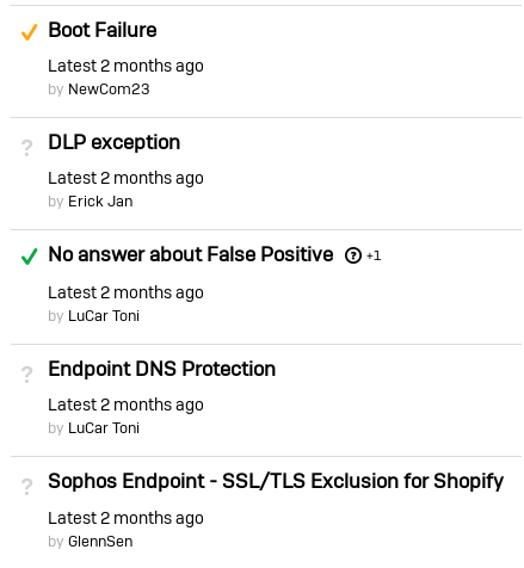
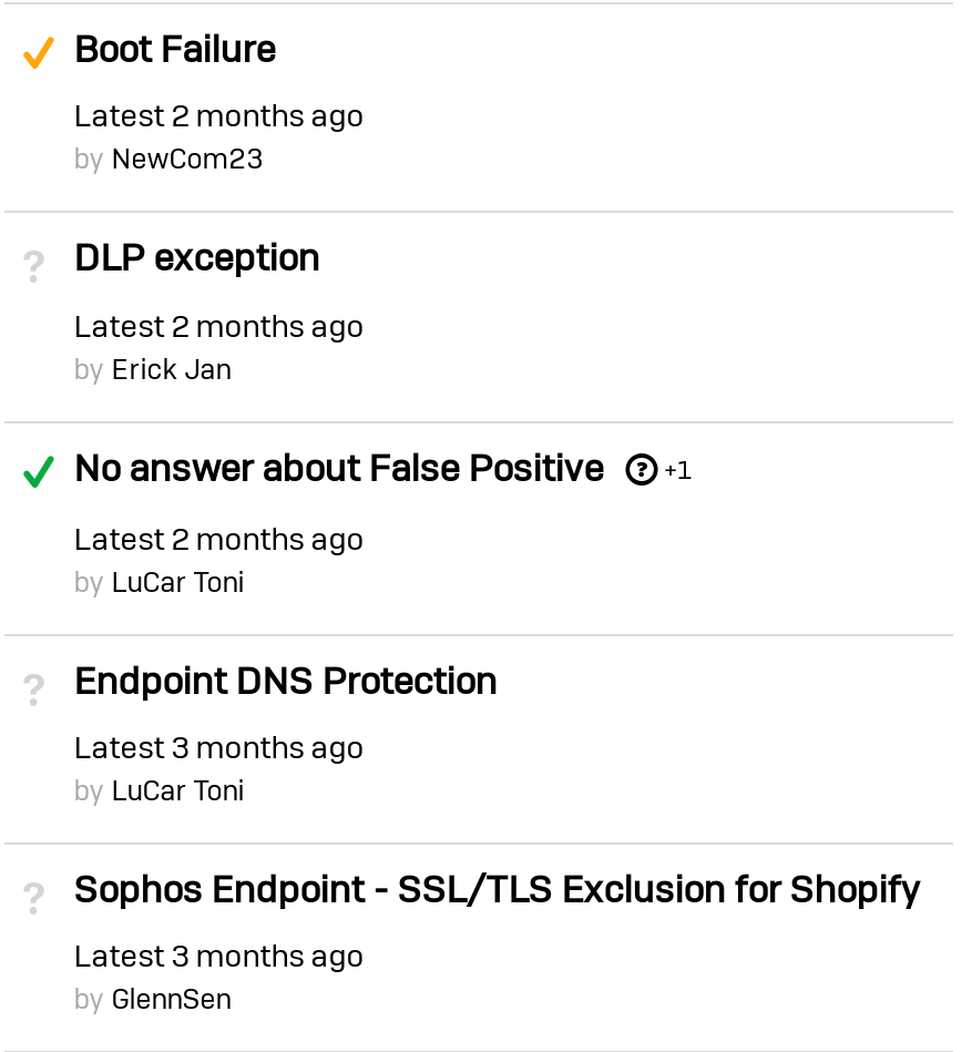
- Latest 2 months ago
+ Latest 3 months ago

- Latest 2 months ago
+ Latest 3 months ago
